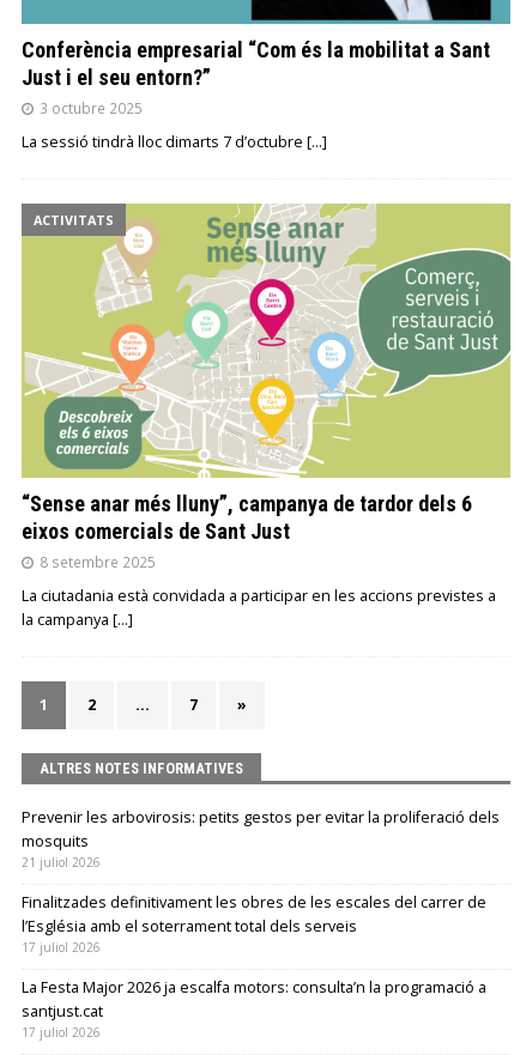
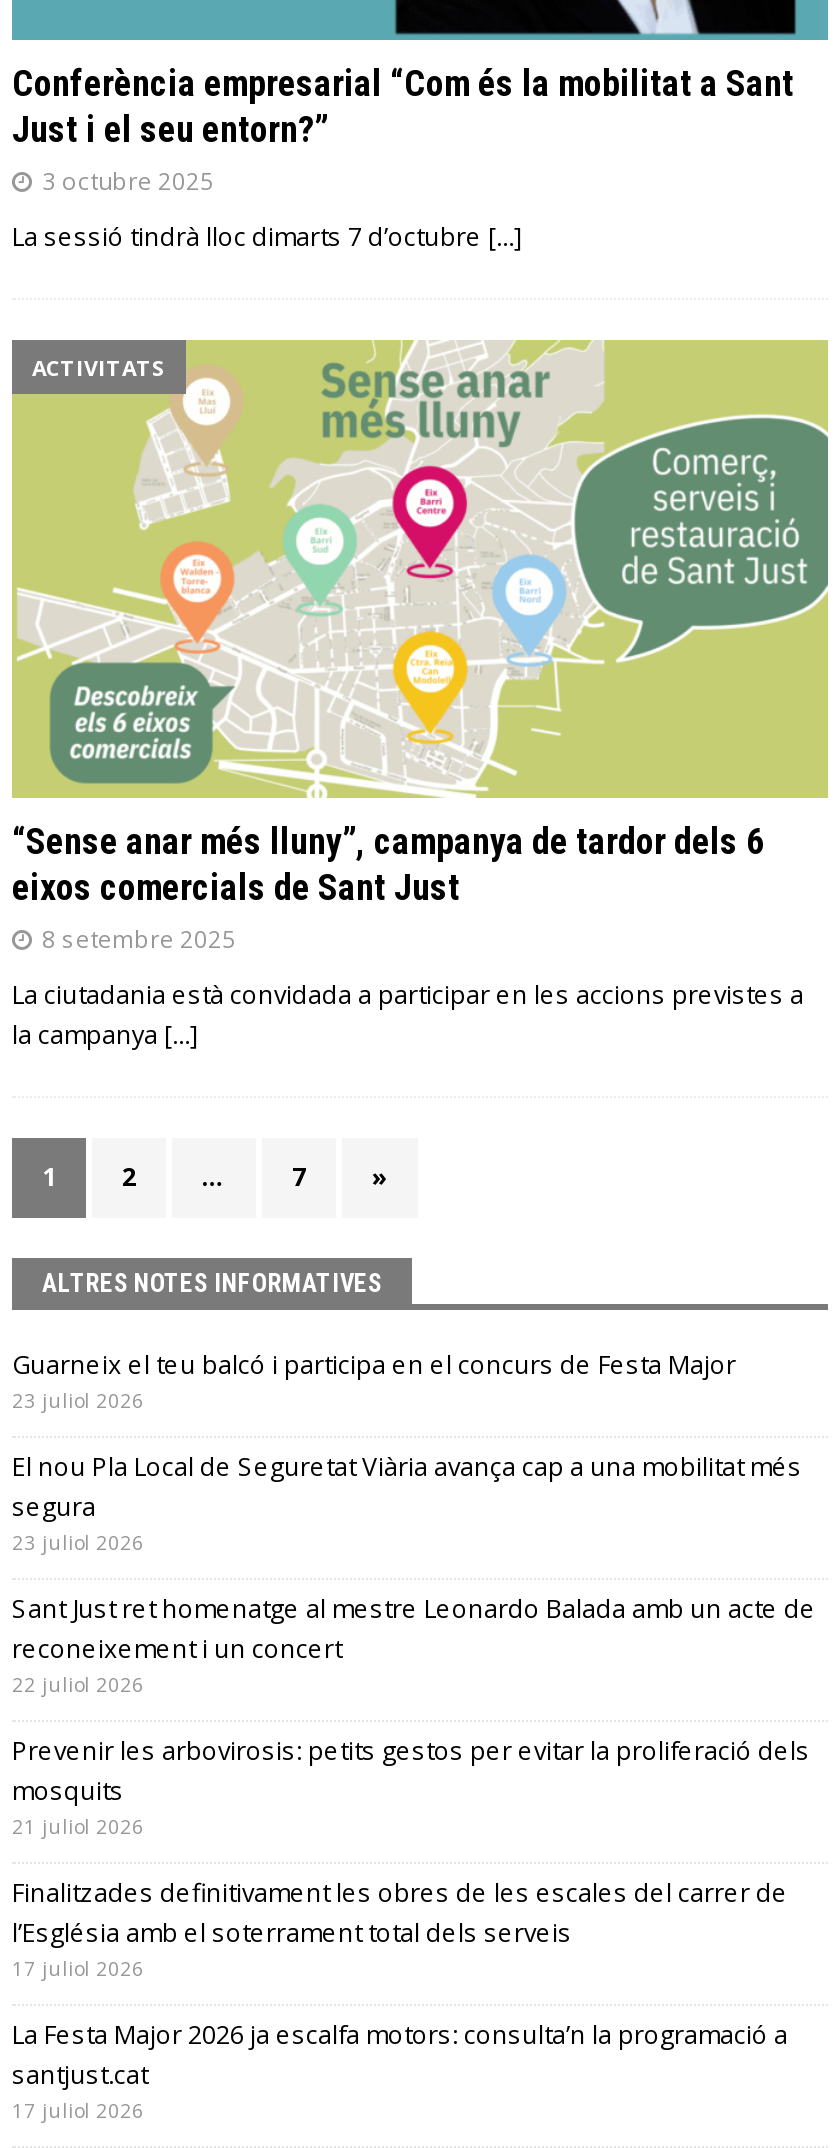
+ Guarneix el teu balcó i participa en el concurs de Festa Major
+ 23 juliol 2026
+ El nou Pla Local de Seguretat Viària avança cap a una mobilitat més
+ segura
+ 23 juliol 2026
+ Sant Just ret homenatge al mestre Leonardo Balada amb un acte de
+ reconeixement i un concert
+ 22 juliol 2026
